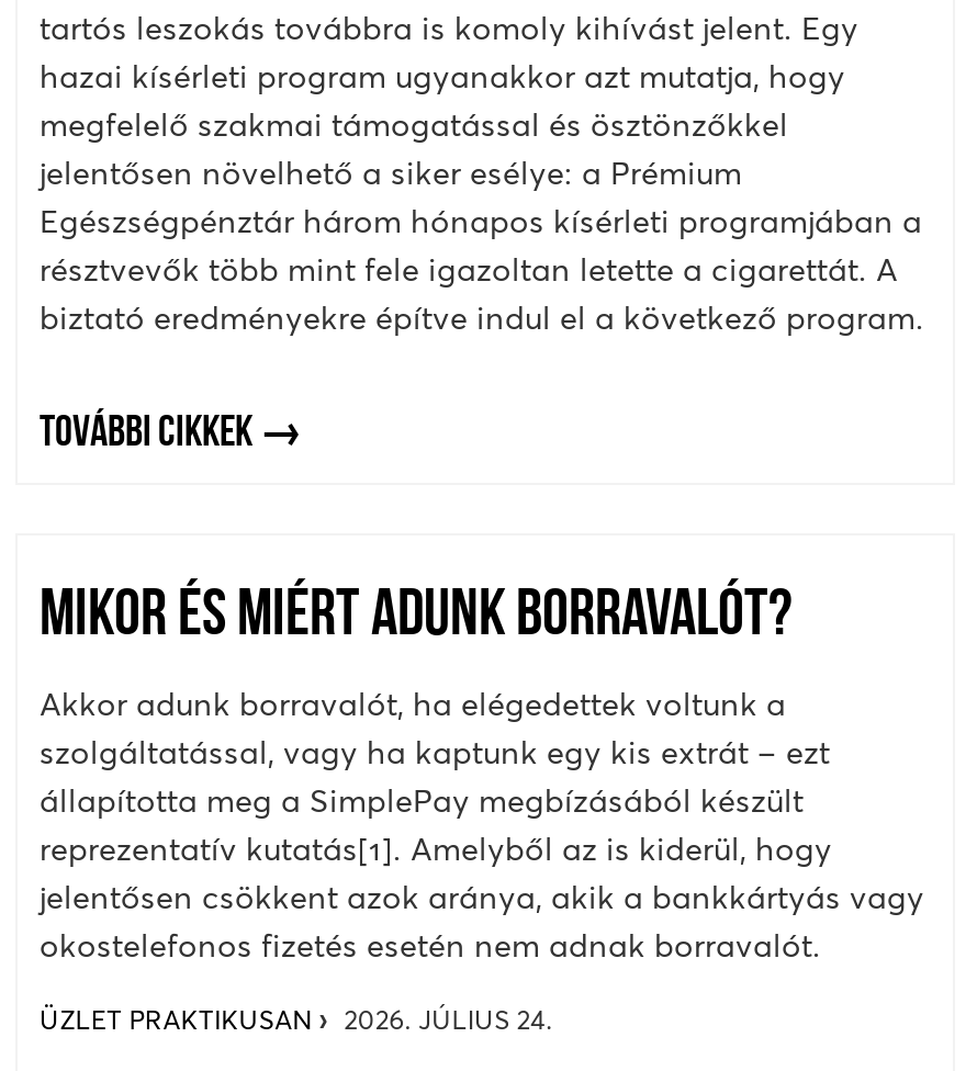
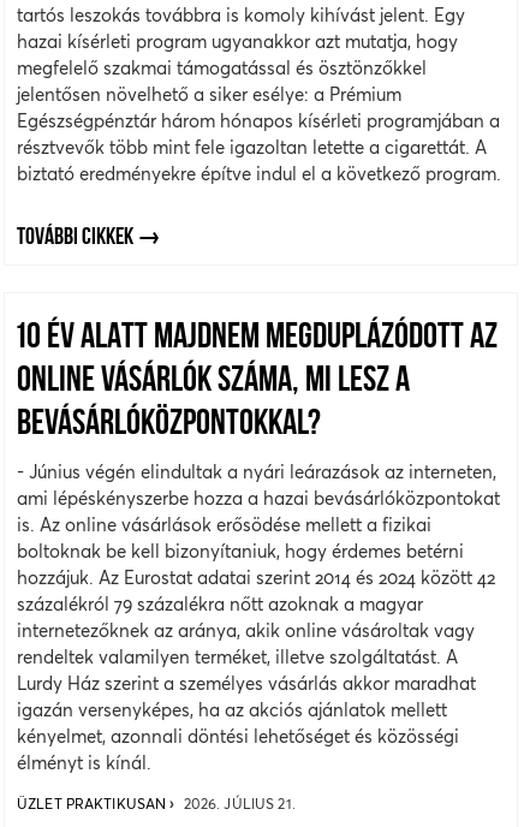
- MIKOR ÉS MIÉRT ADUNK BORRAVALÓT?
+ 10 ÉV ALATT MAJDNEM MEGDUPLÁZÓDOTT AZ
+ ONLINE VÁSÁRLÓK SZÁMA, MI LESZ A
+ BEVÁSÁRLÓKÖZPONTOKKAL?

- Akkor adunk borravalót, ha elégedettek voltunk a
- szolgáltatással, vagy ha kaptunk egy kis extrát – ezt
- állapította meg a SimplePay megbízásából készült
- reprezentatív kutatás[1]. Amelyből az is kiderül, hogy
- jelentősen csökkent azok aránya, akik a bankkártyás vagy
- okostelefonos fizetés esetén nem adnak borravalót.
+ - Június végén elindultak a nyári leárazások az interneten,
+ ami lépéskényszerbe hozza a hazai bevásárlóközpontokat
+ is. Az online vásárlások erősödése mellett a fizikai
+ boltoknak be kell bizonyítaniuk, hogy érdemes betérni
+ hozzájuk. Az Eurostat adatai szerint 2014 és 2024 között 42
+ százalékról 79 százalékra nőtt azoknak a magyar
+ internetezőknek az aránya, akik online vásároltak vagy
+ rendeltek valamilyen terméket, illetve szolgáltatást. A
+ Lurdy Ház szerint a személyes vásárlás akkor maradhat
+ igazán versenyképes, ha az akciós ajánlatok mellett
+ kényelmet, azonnali döntési lehetőséget és közösségi
+ élményt is kínál.

- ÜZLET PRAKTIKUSAN 2026. JÚLIUS 24.
+ ÜZLET PRAKTIKUSAN 2026. JÚLIUS 21.
